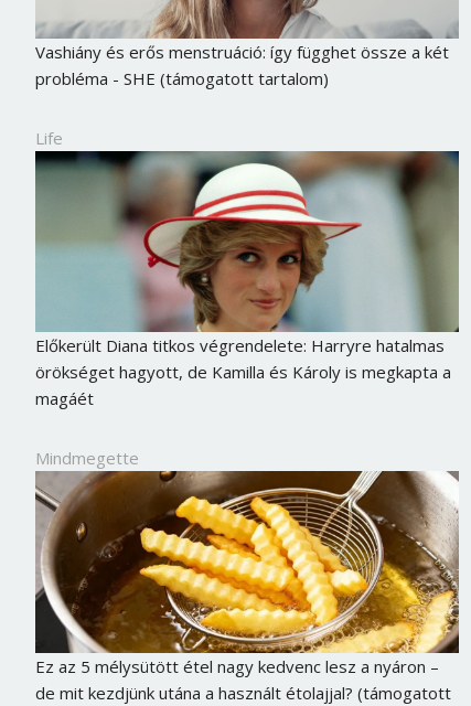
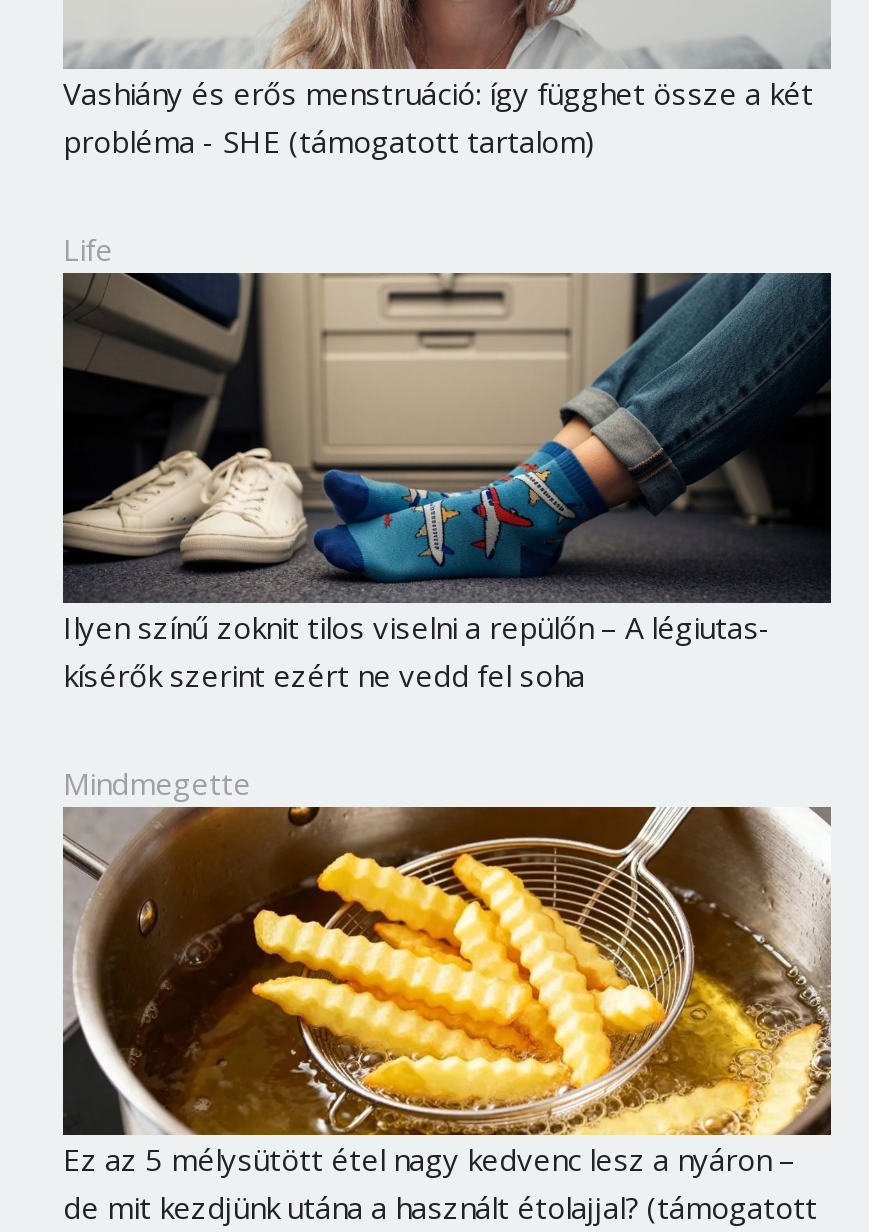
- [image]
- Előkerült Diana titkos végrendelete: Harryre hatalmas
- örökséget hagyott, de Kamilla és Károly is megkapta a
- magáét
+ [image]
+ Ilyen színű zoknit tilos viselni a repülőn – A légiutas-
+ kísérők szerint ezért ne vedd fel soha
